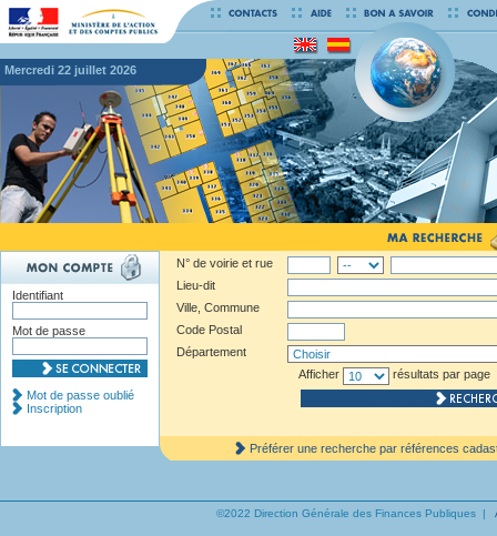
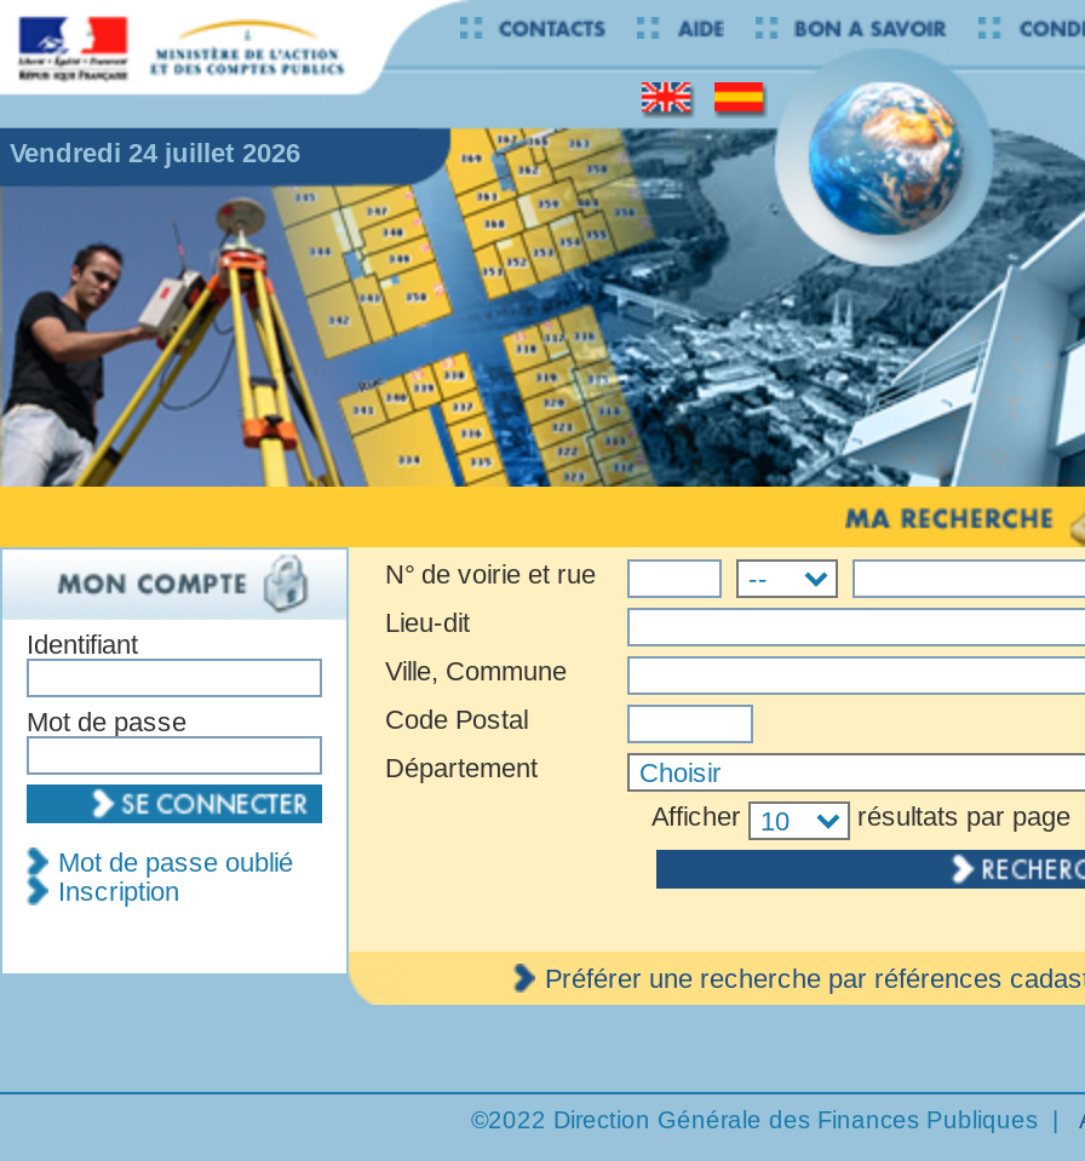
- mercredi 22 juillet 2026
+ vendredi 24 juillet 2026
